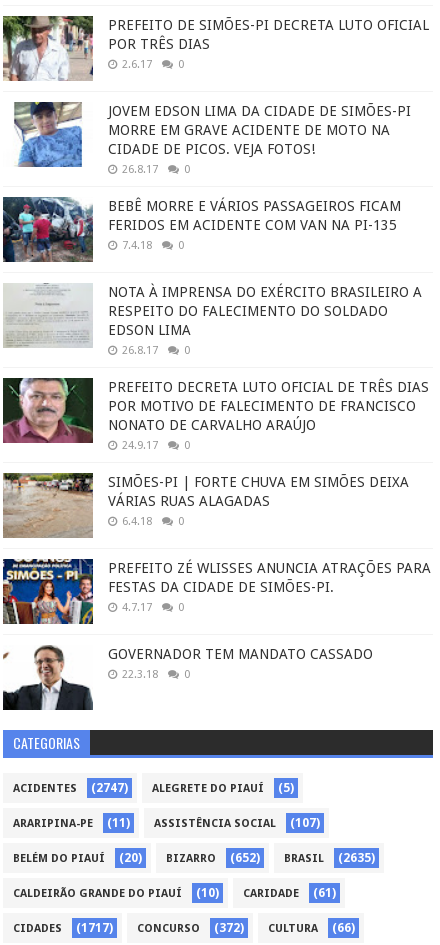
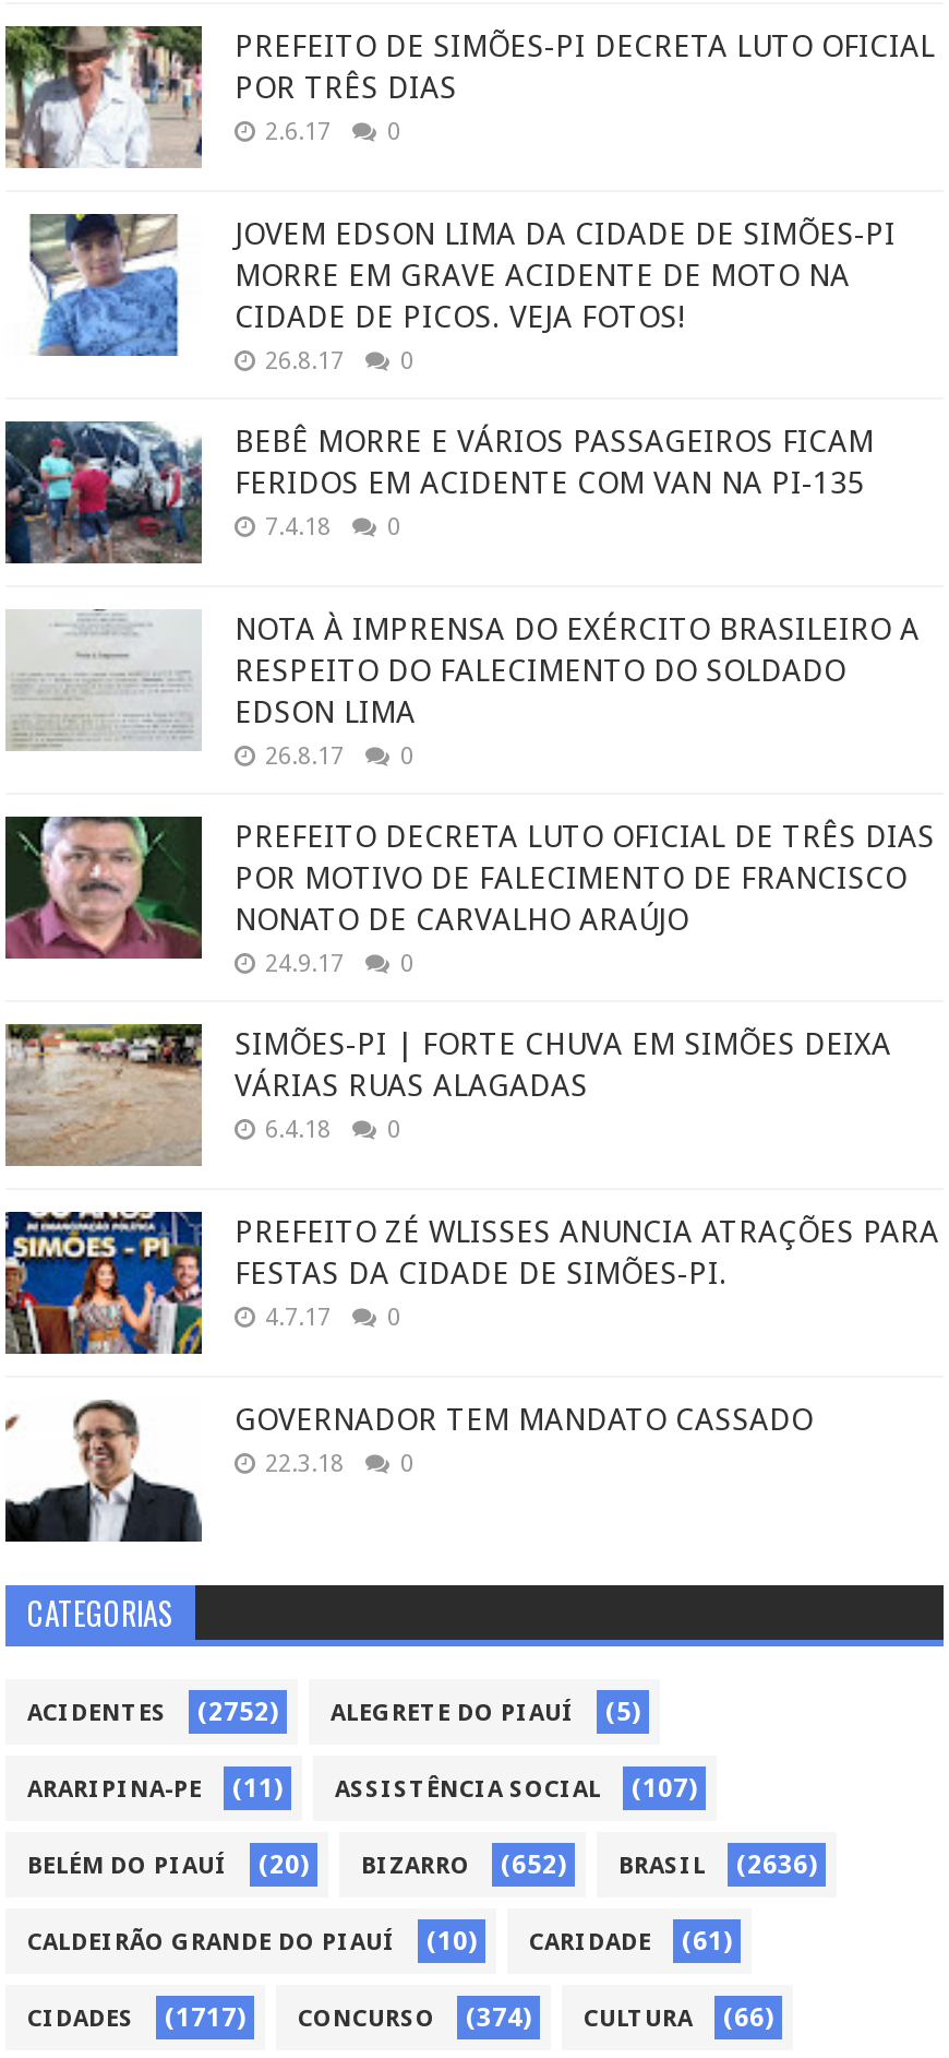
- ACIDENTES (2747) ALEGRETE DO PIAUÍ (5)
+ ACIDENTES (2752) ALEGRETE DO PIAUÍ (5)

- BELÉM DO PIAUÍ (20) BIZARRO (652) BRASIL (2635)
+ BELÉM DO PIAUÍ (20) BIZARRO (652) BRASIL (2636)

- CIDADES (1717) CONCURSO (372) CULTURA (66)
+ CIDADES (1717) CONCURSO (374) CULTURA (66)
